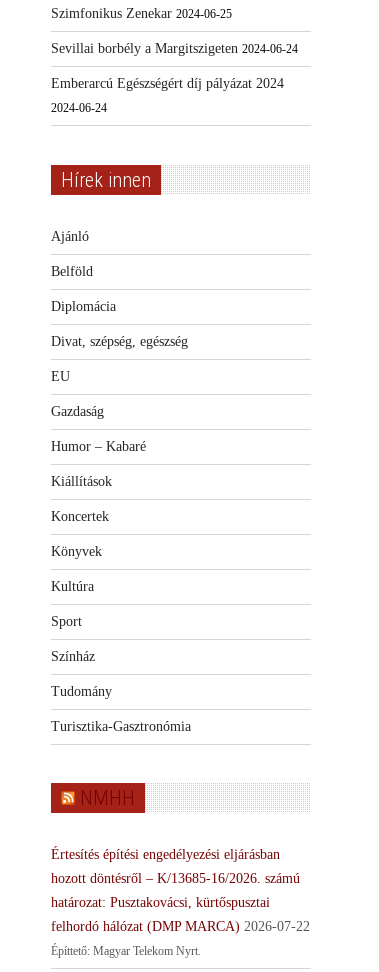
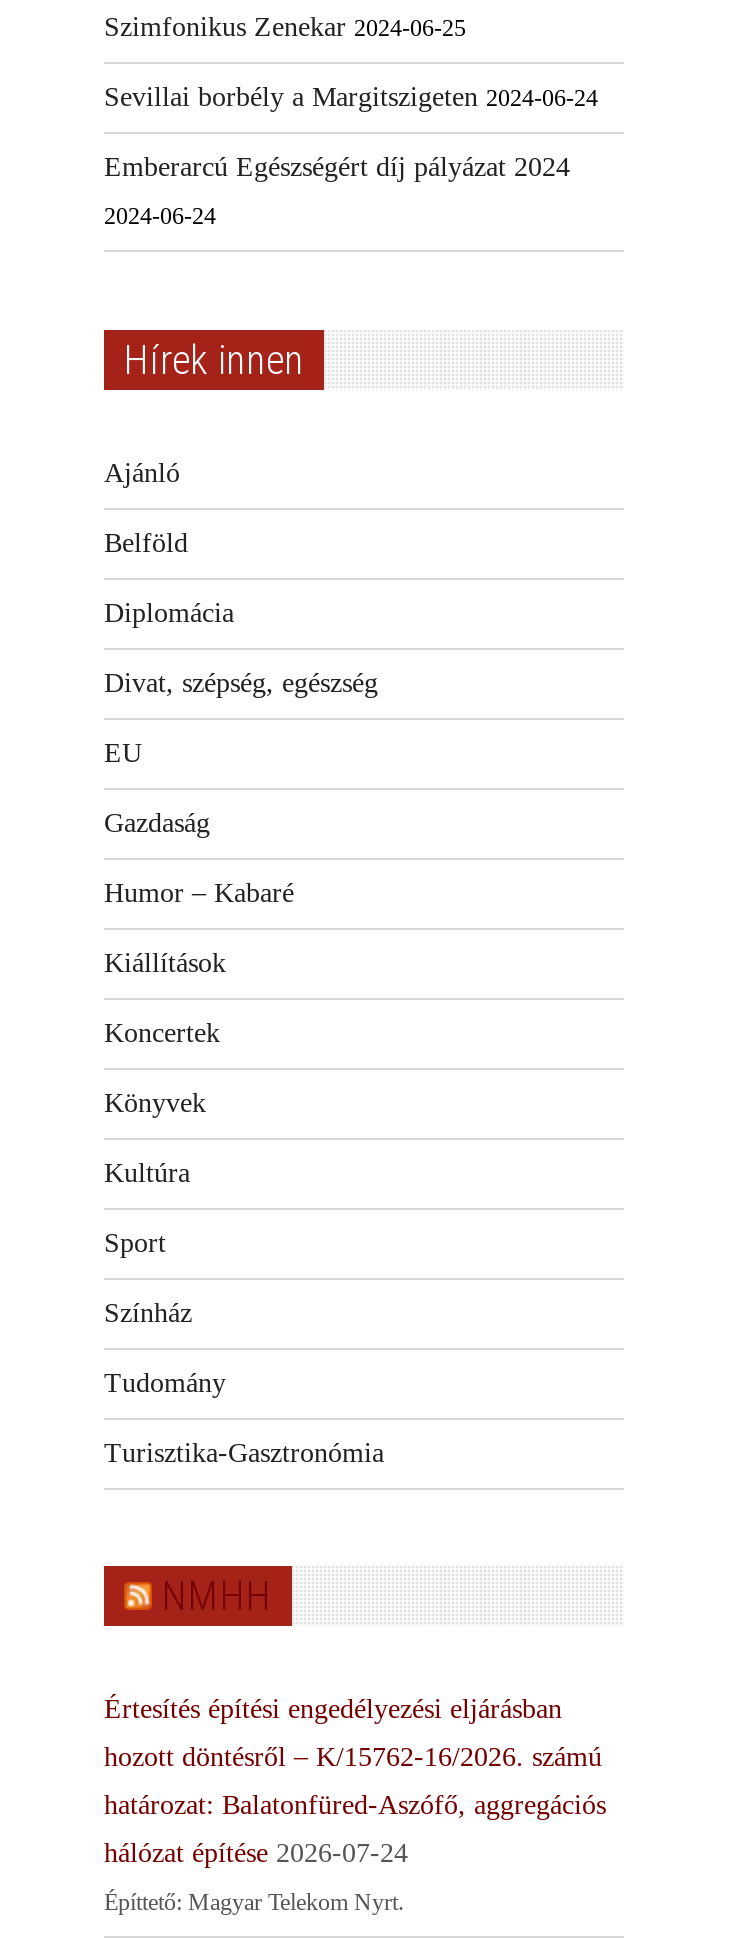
- hozott döntésről – K/13685-16/2026. számú
+ hozott döntésről – K/15762-16/2026. számú

- határozat: Pusztakovácsi, kürtőspusztai
+ határozat: Balatonfüred-Aszófő, aggregációs

- felhordó hálózat (DMP MARCA) 2026-07-22
+ hálózat építése 2026-07-24
